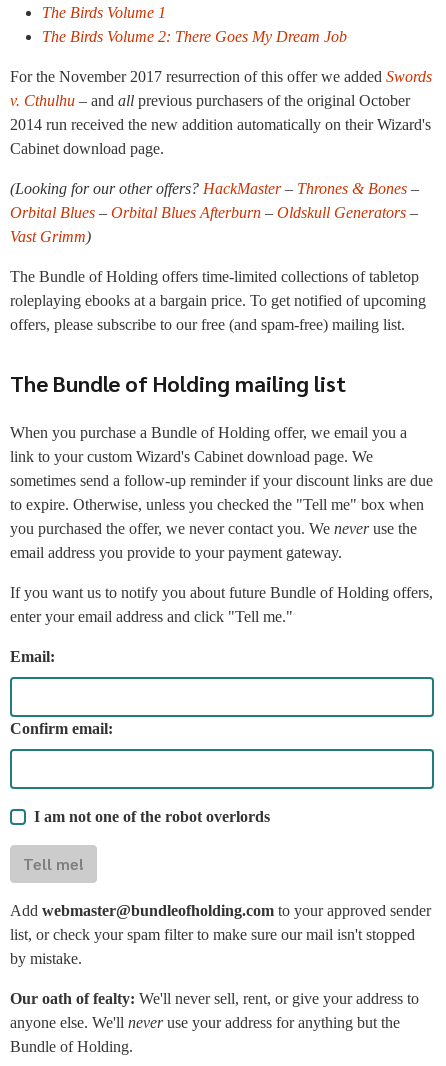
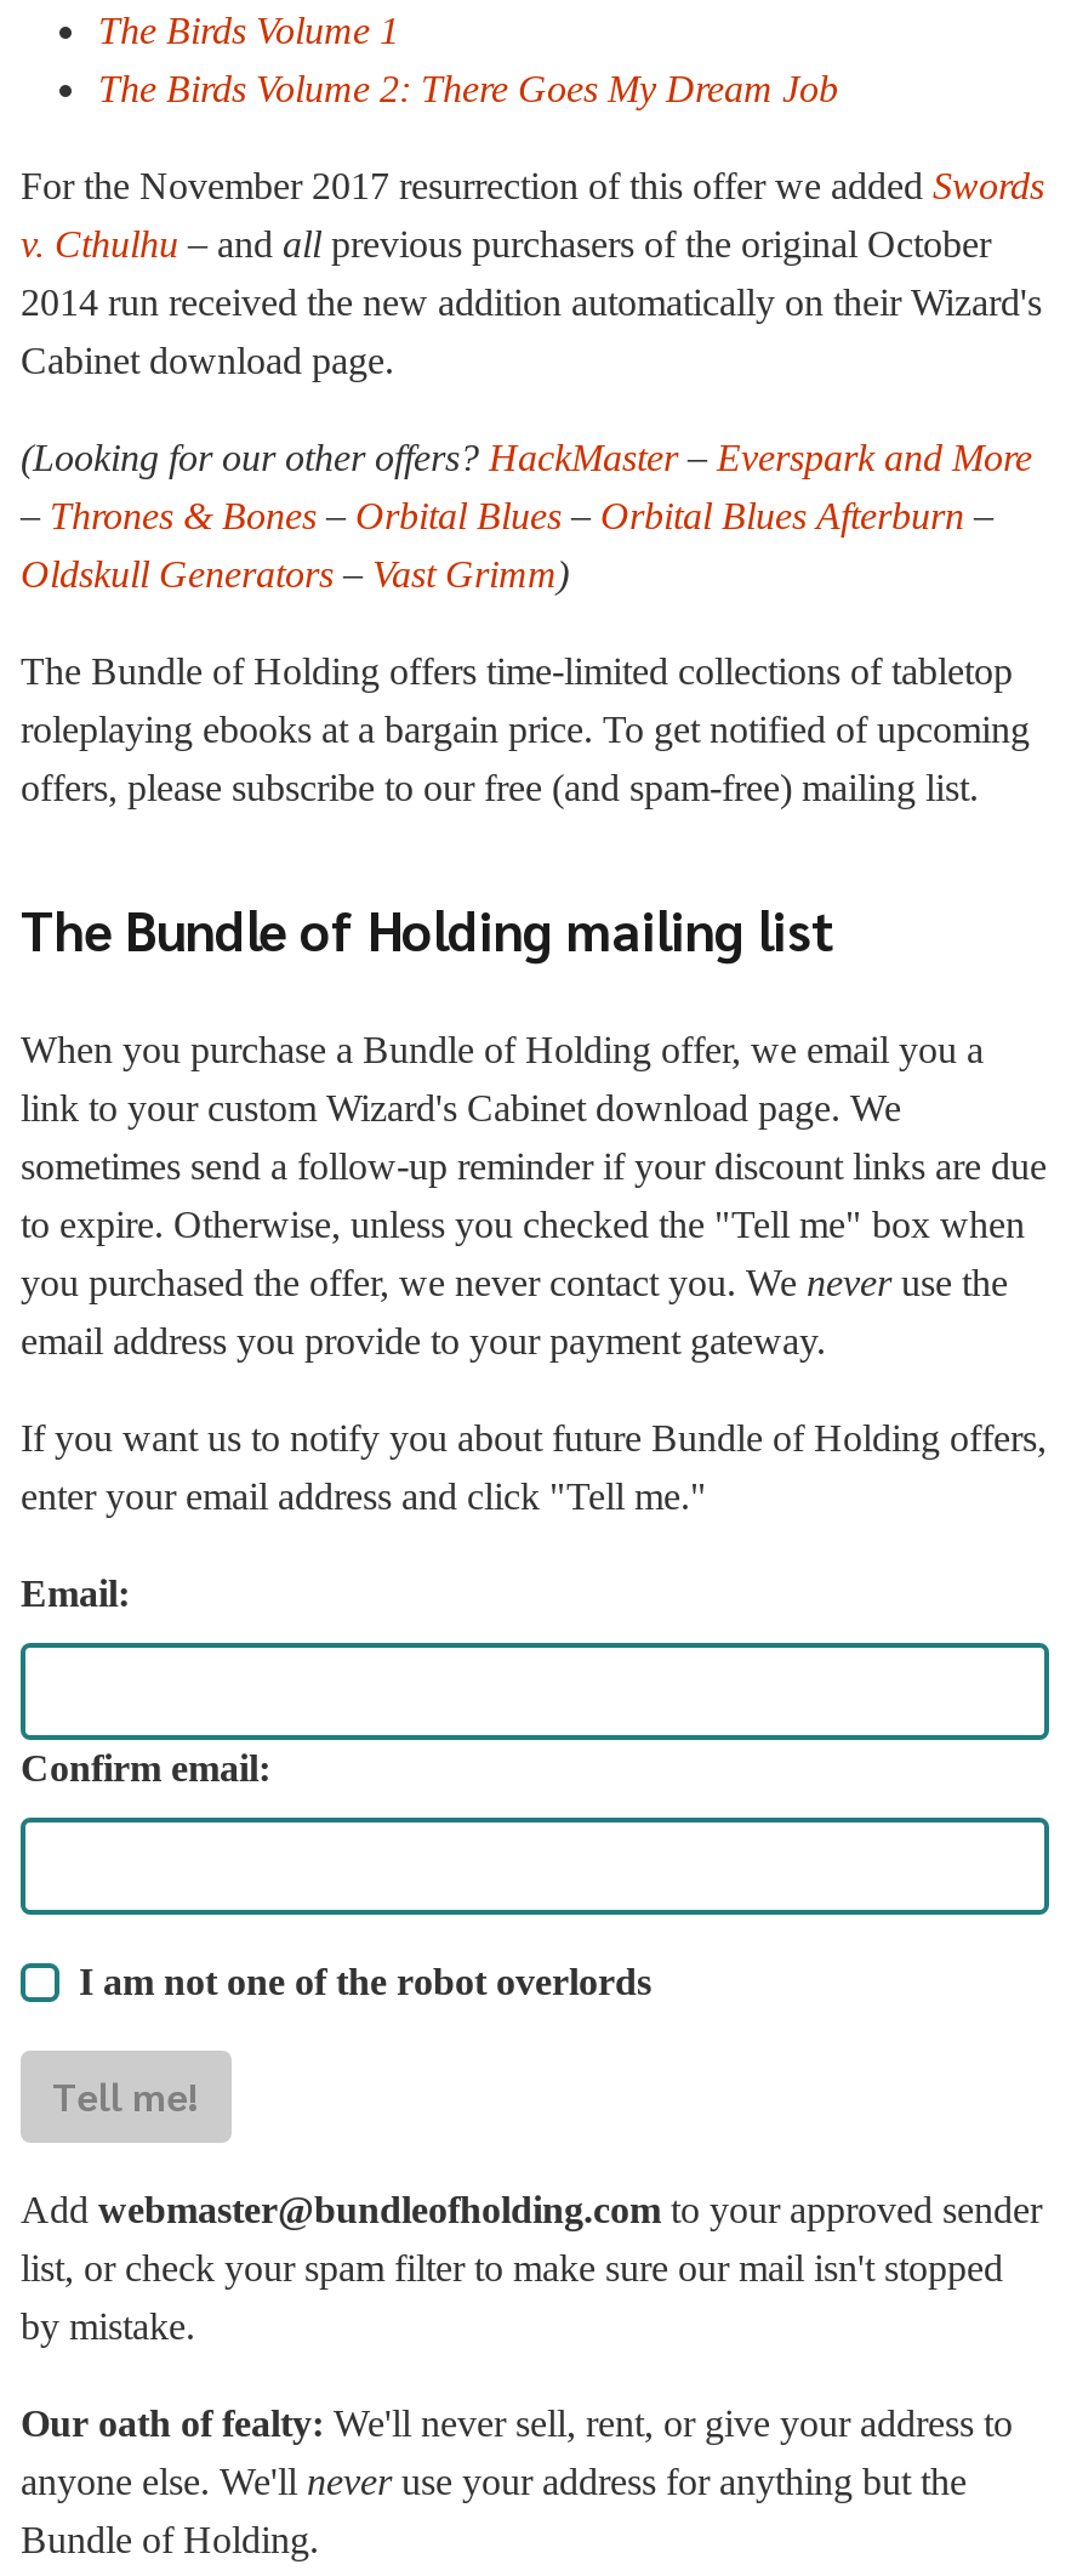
- (Looking for our other offers? HackMaster – Thrones & Bones –
- Orbital Blues – Orbital Blues Afterburn – Oldskull Generators –
- Vast Grimm)
+ (Looking for our other offers? HackMaster – Everspark and More
+ – Thrones & Bones – Orbital Blues – Orbital Blues Afterburn –
+ Oldskull Generators – Vast Grimm)
